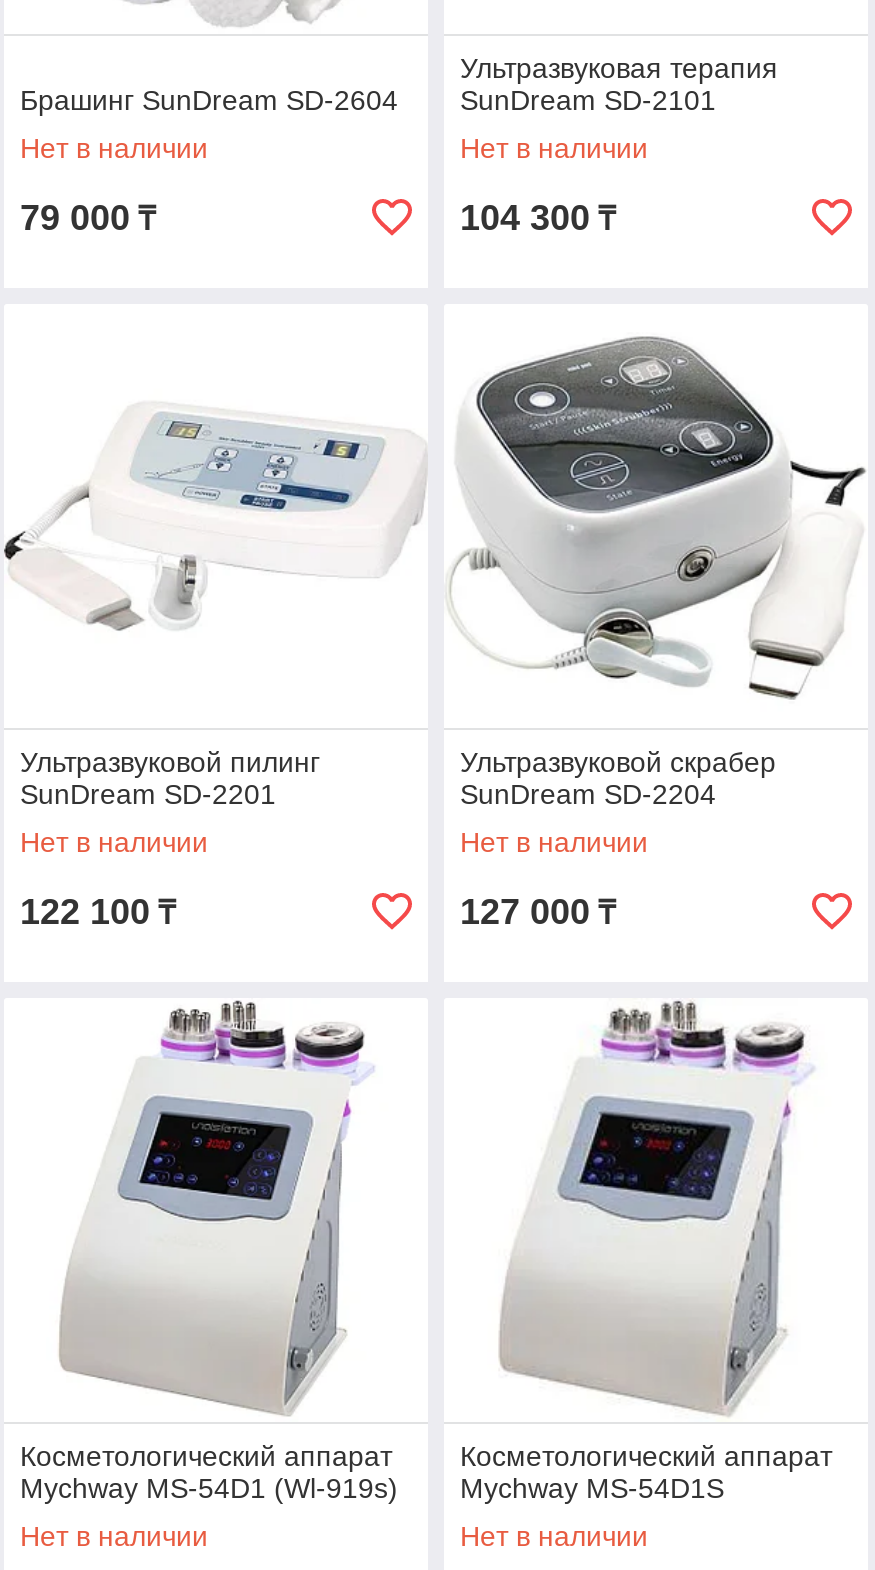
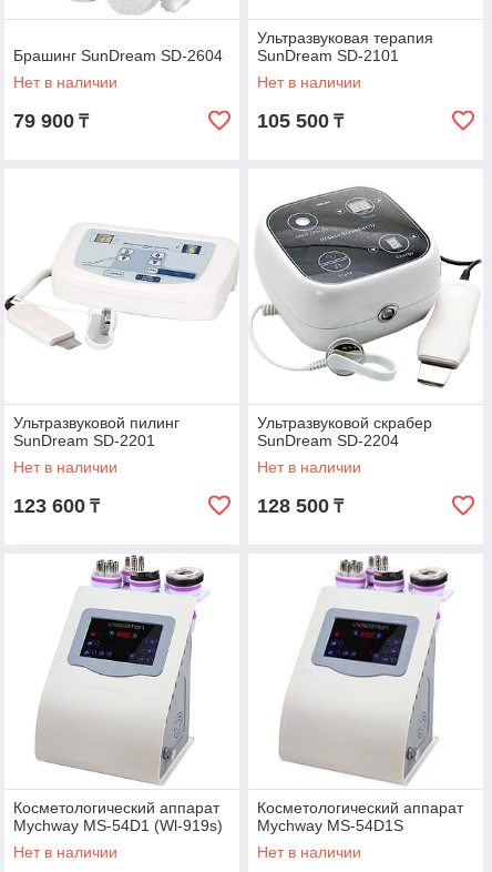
- 79 000 ₸
+ 79 900 ₸

- 104 300 ₸
+ 105 500 ₸

- 122 100 ₸
+ 123 600 ₸

- 127 000 ₸
+ 128 500 ₸
